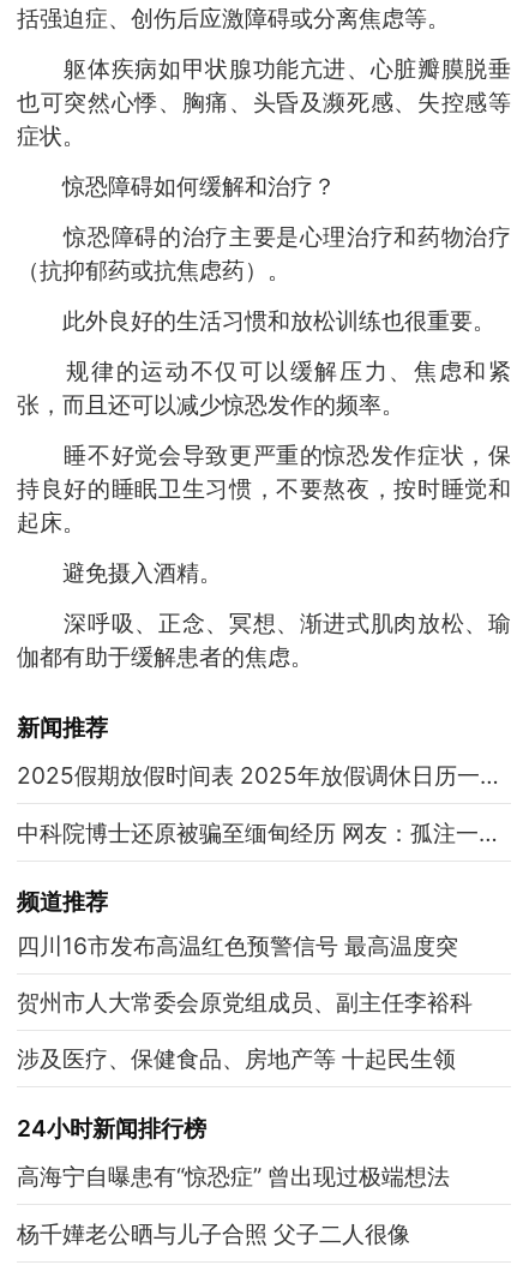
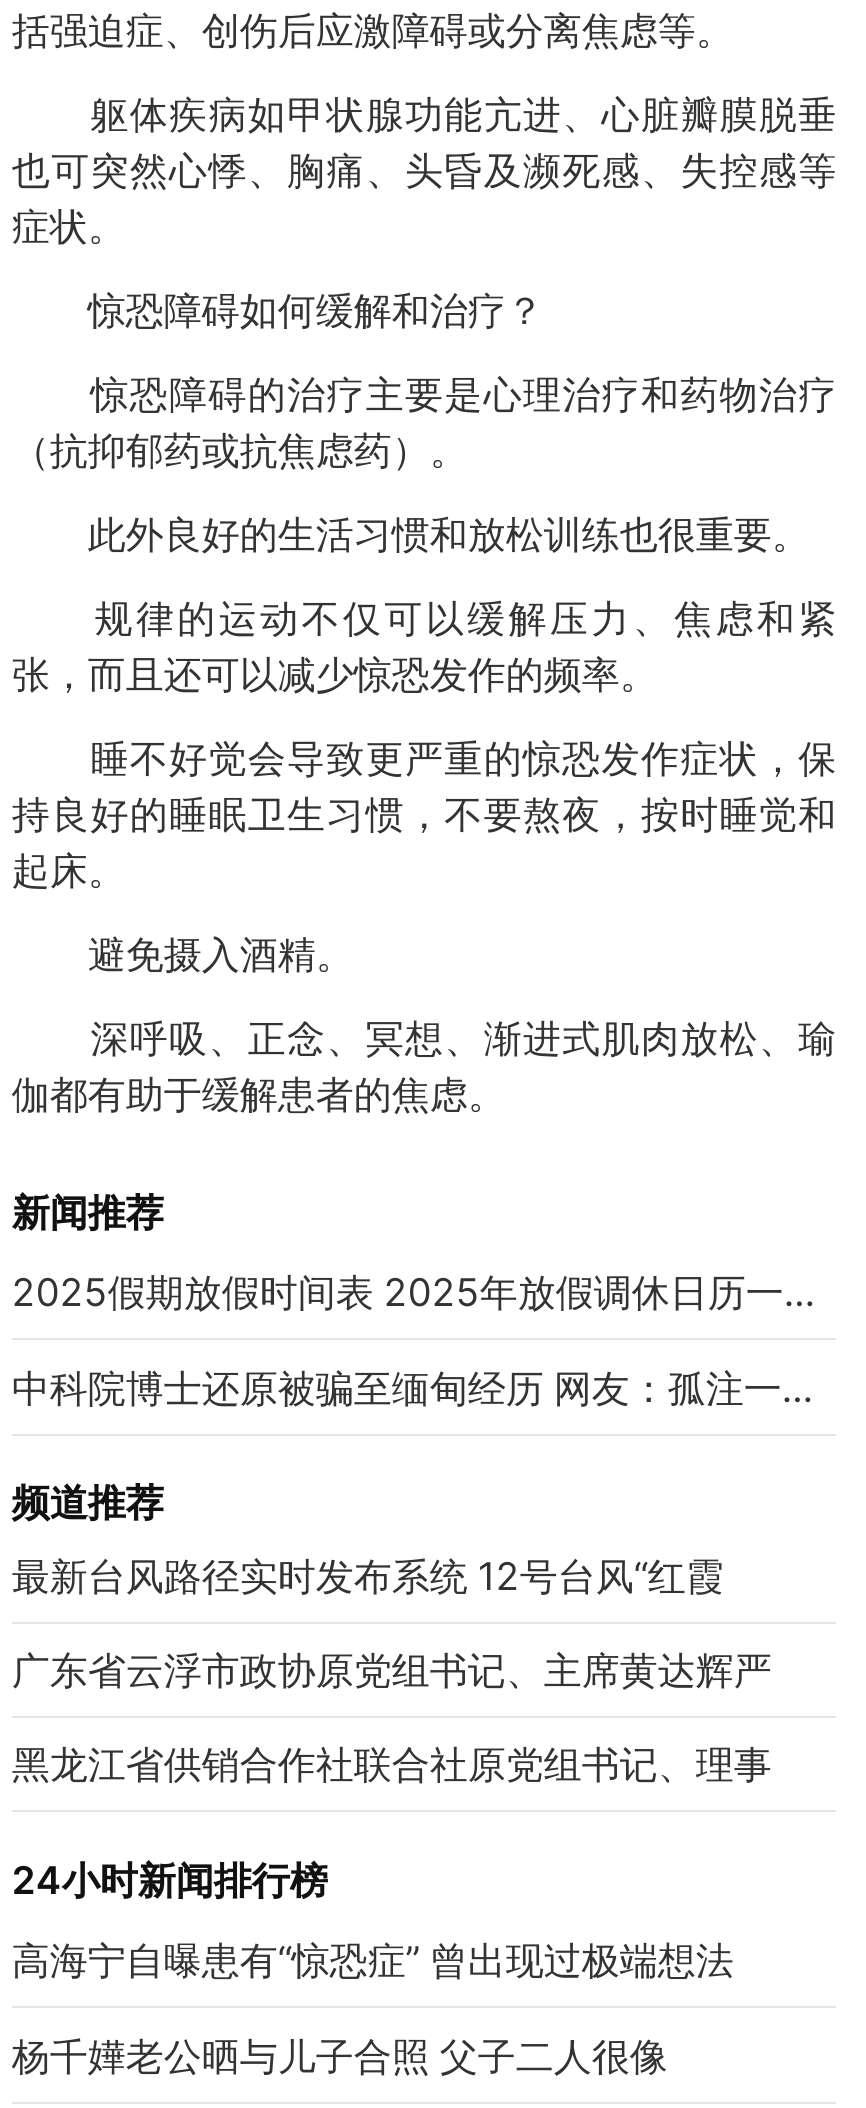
- 四川16市发布高温红色预警信号 最高温度突
+ 最新台风路径实时发布系统 12号台风“红霞

- 贺州市人大常委会原党组成员、副主任李裕科
+ 广东省云浮市政协原党组书记、主席黄达辉严

- 涉及医疗、保健食品、房地产等 十起民生领
+ 黑龙江省供销合作社联合社原党组书记、理事
